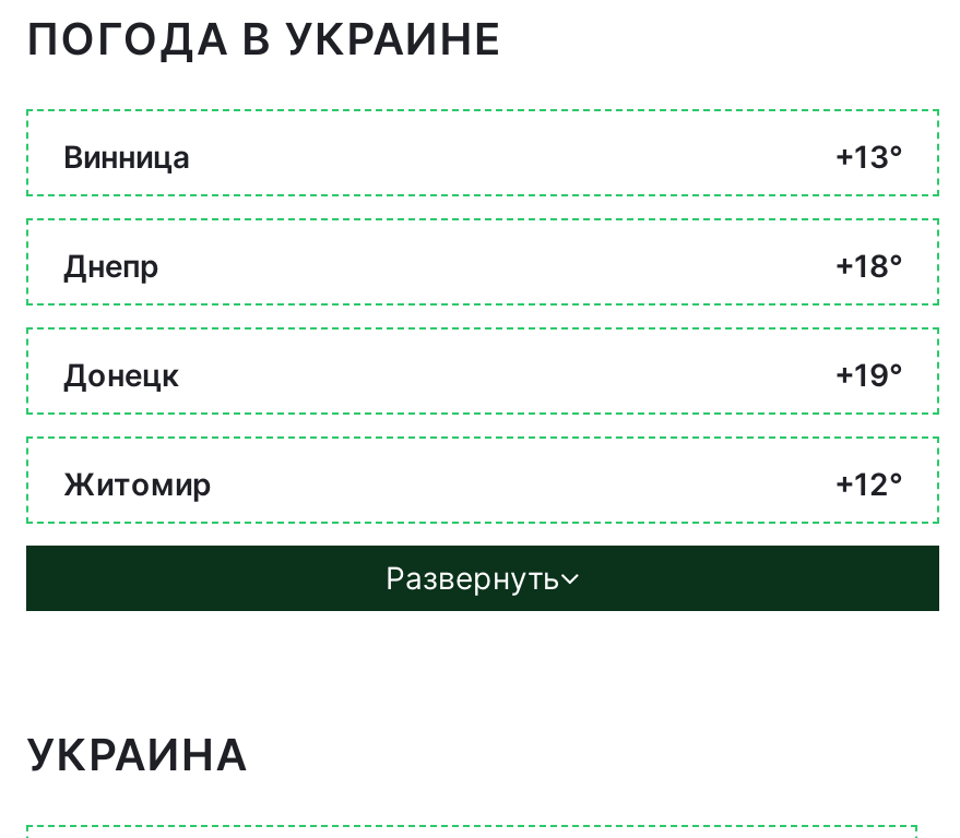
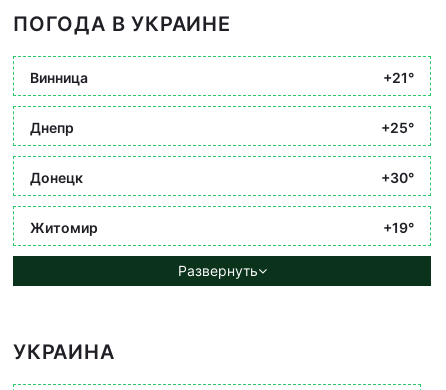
- +13°
+ +21°

- +18°
+ +25°

- +19°
+ +30°

- +12°
+ +19°
